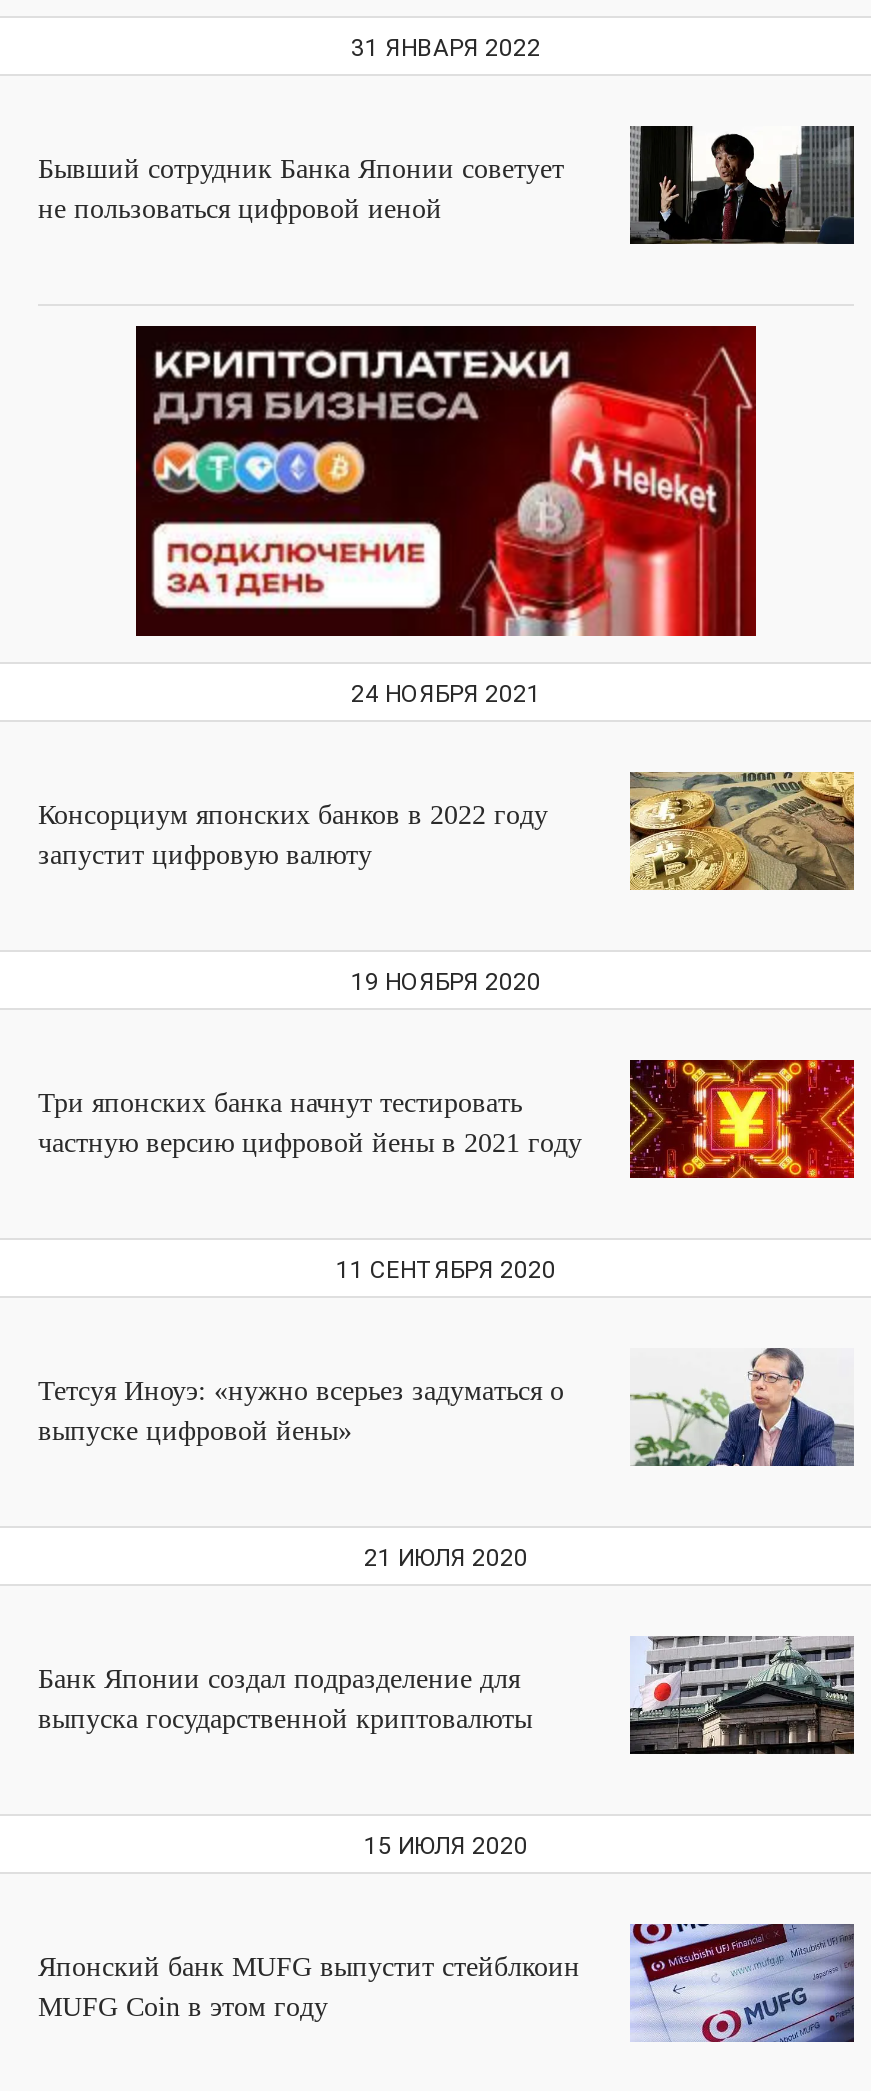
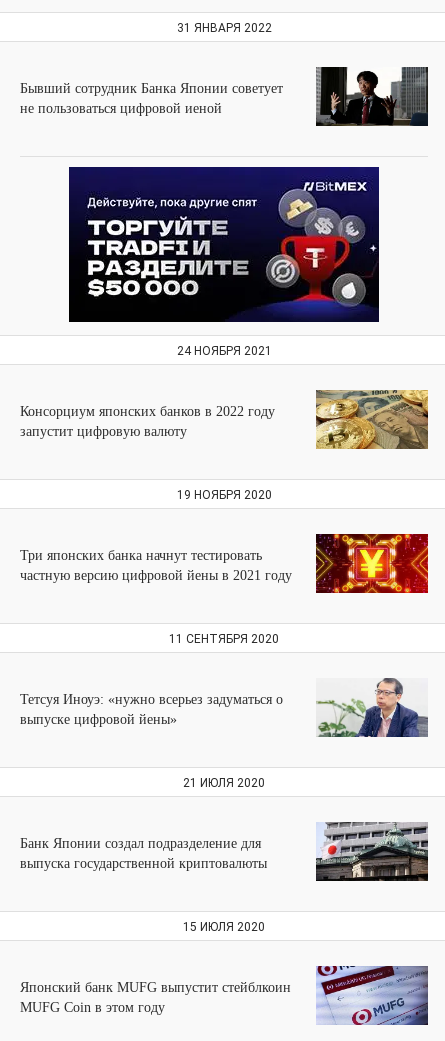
- [image]
+ [image]
